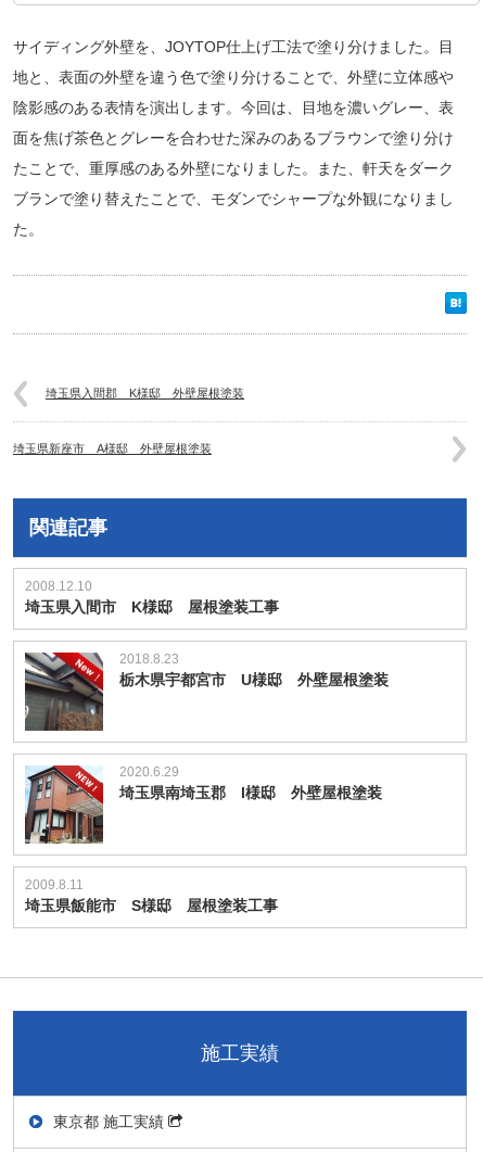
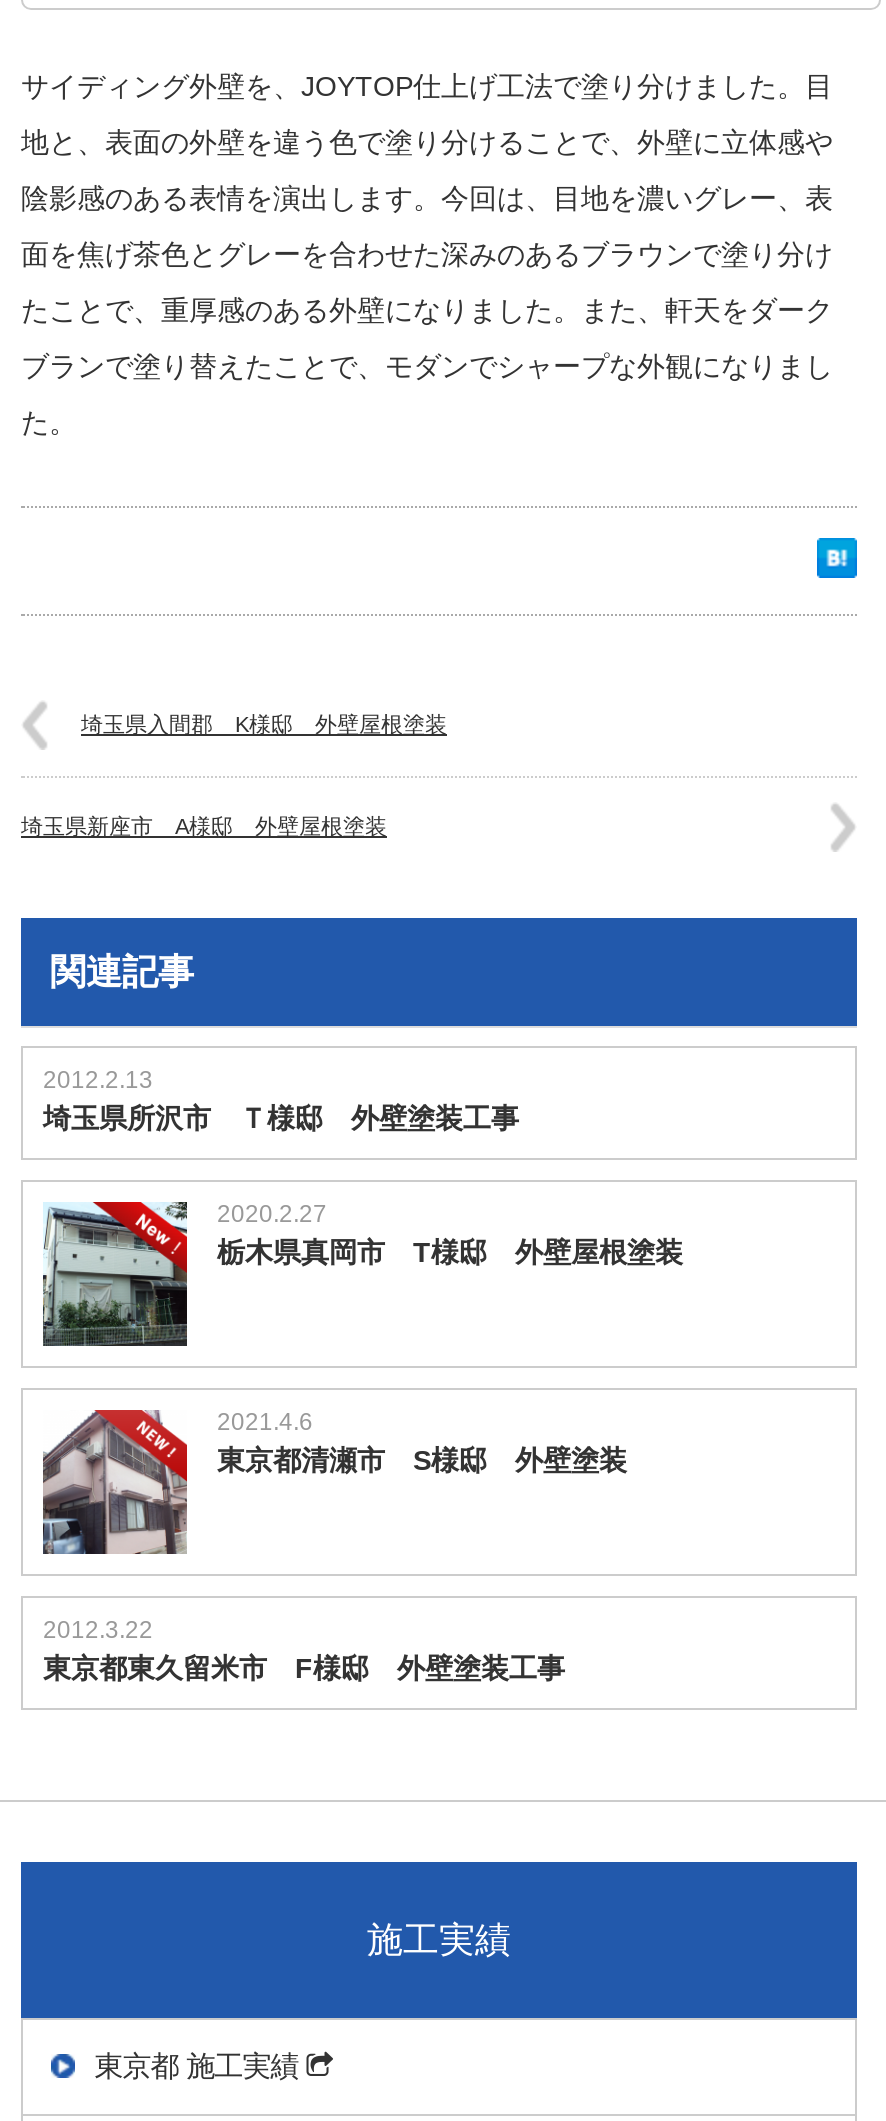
- 2008.12.10
- 埼玉県入間市 K様邸 屋根塗装工事
+ 2012.2.13
+ 埼玉県所沢市 Ｔ様邸 外壁塗装工事

- [image]
- 2018.8.23
- 栃木県宇都宮市 U様邸 外壁屋根塗装
+ [image]
+ 2020.2.27
+ 栃木県真岡市 T様邸 外壁屋根塗装

- [image]
- 2020.6.29
- 埼玉県南埼玉郡 I様邸 外壁屋根塗装
+ [image]
+ 2021.4.6
+ 東京都清瀬市 S様邸 外壁塗装

- 2009.8.11
- 埼玉県飯能市 S様邸 屋根塗装工事
+ 2012.3.22
+ 東京都東久留米市 F様邸 外壁塗装工事
